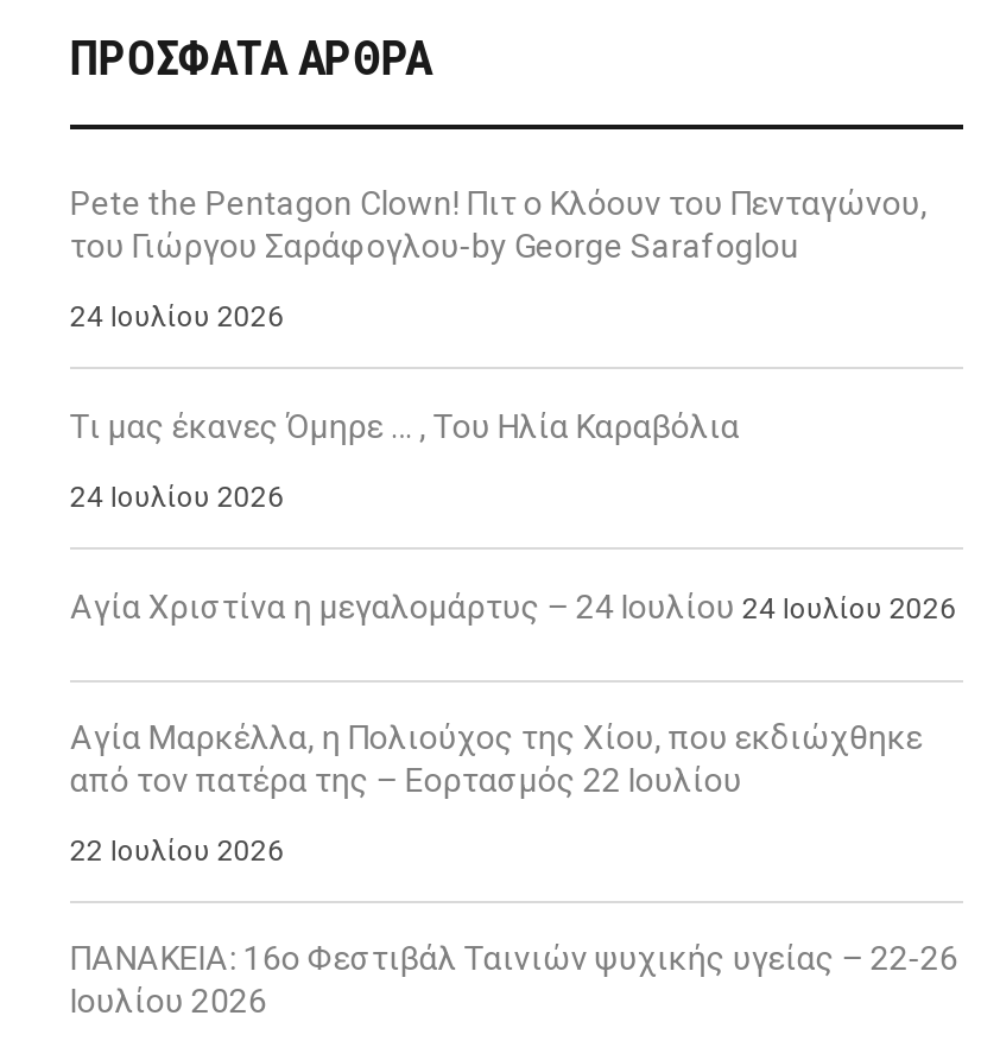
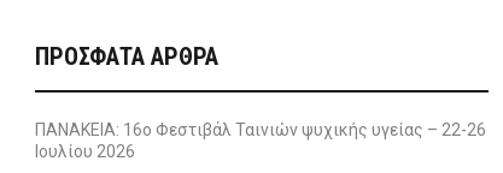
- Pete the Pentagon Clown! Πιτ ο Κλόουν του Πενταγώνου,
- του Γιώργου Σαράφογλου-by George Sarafoglou
- 24 Ιουλίου 2026
- Τι μας έκανες Όμηρε … , Του Ηλία Καραβόλια
- 24 Ιουλίου 2026
- Αγία Χριστίνα η μεγαλομάρτυς – 24 Ιουλίου 24 Ιουλίου 2026
- Αγία Μαρκέλλα, η Πολιούχος της Χίου, που εκδιώχθηκε
- από τον πατέρα της – Εορτασμός 22 Ιουλίου
- 22 Ιουλίου 2026
